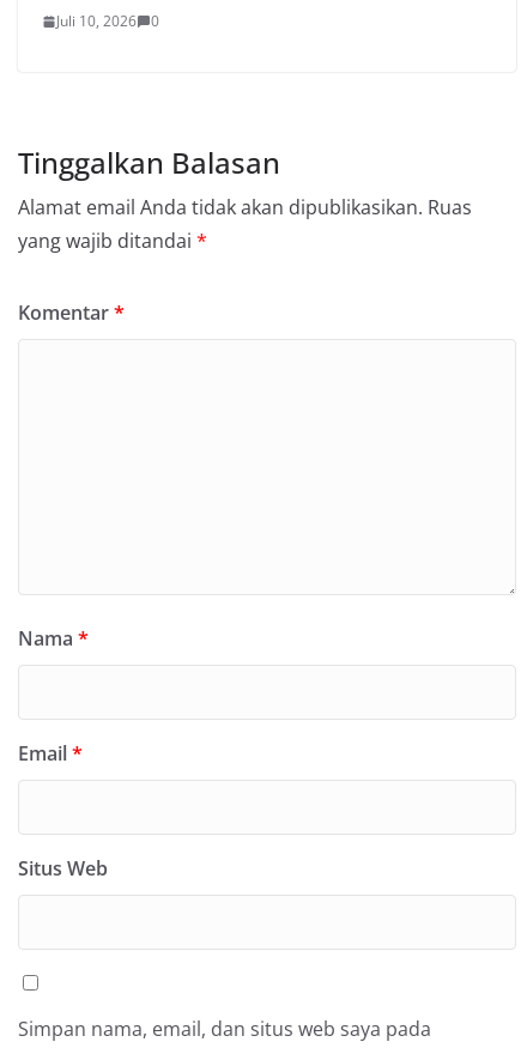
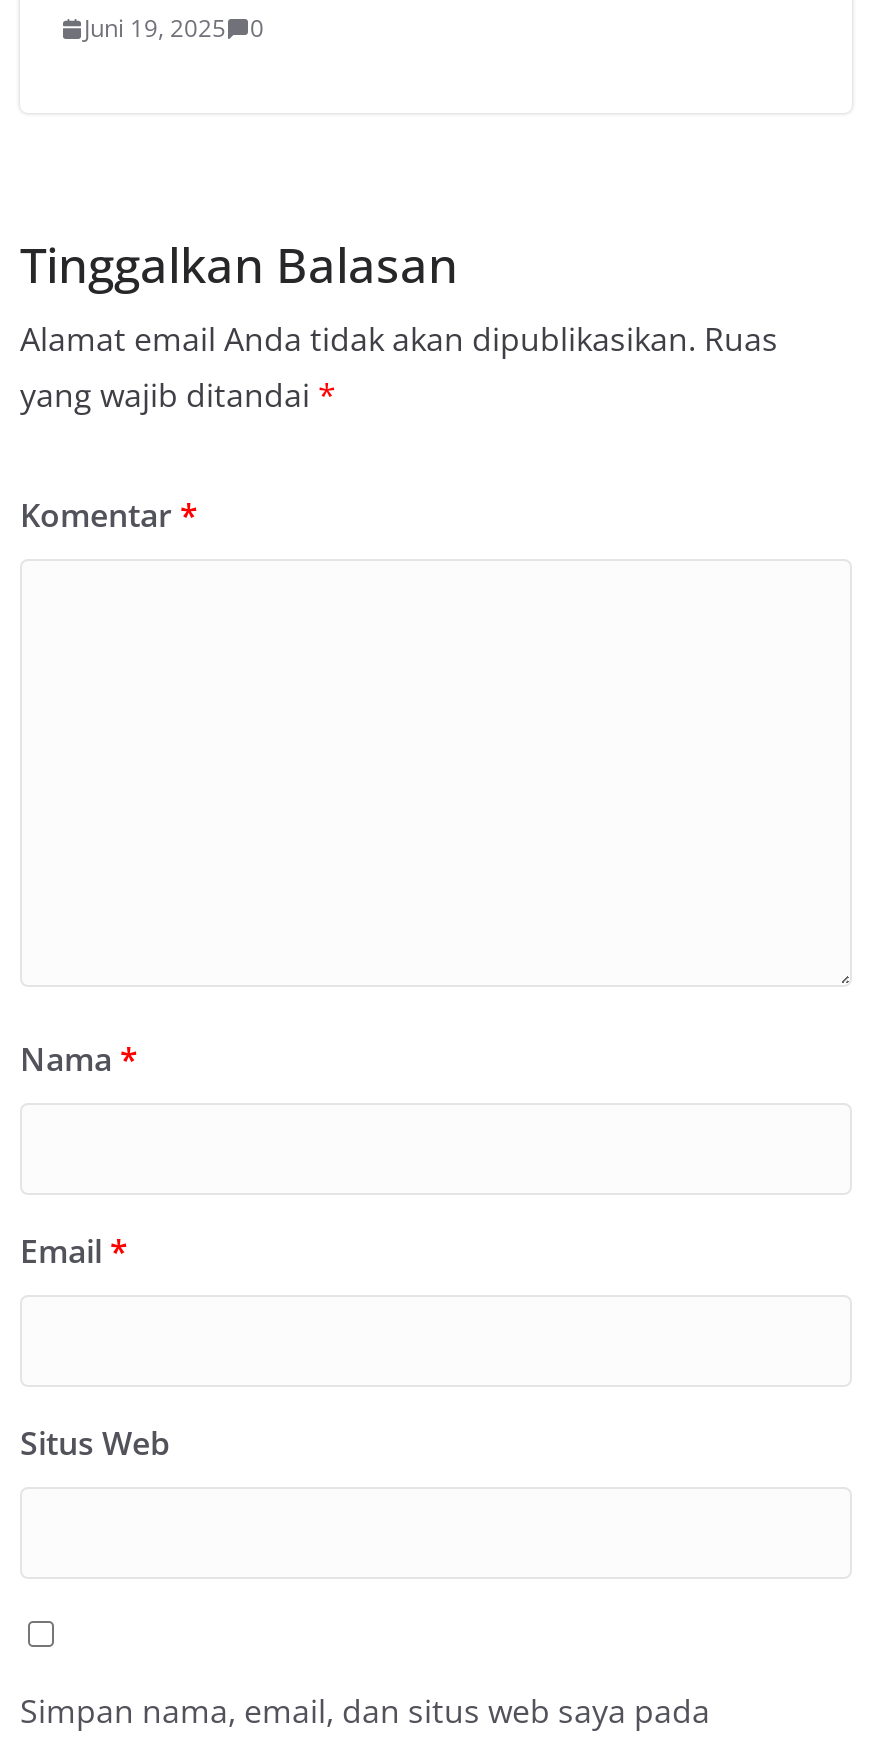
- Juli 10, 2026 0
+ Juni 19, 2025 0
